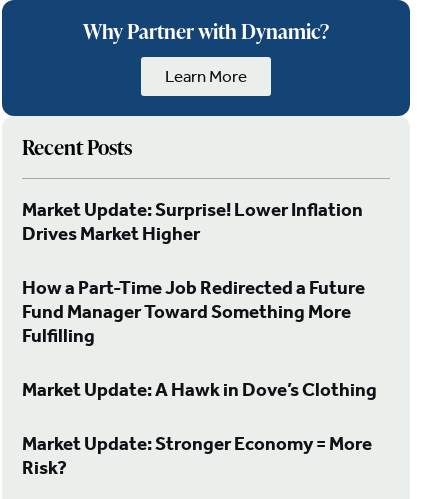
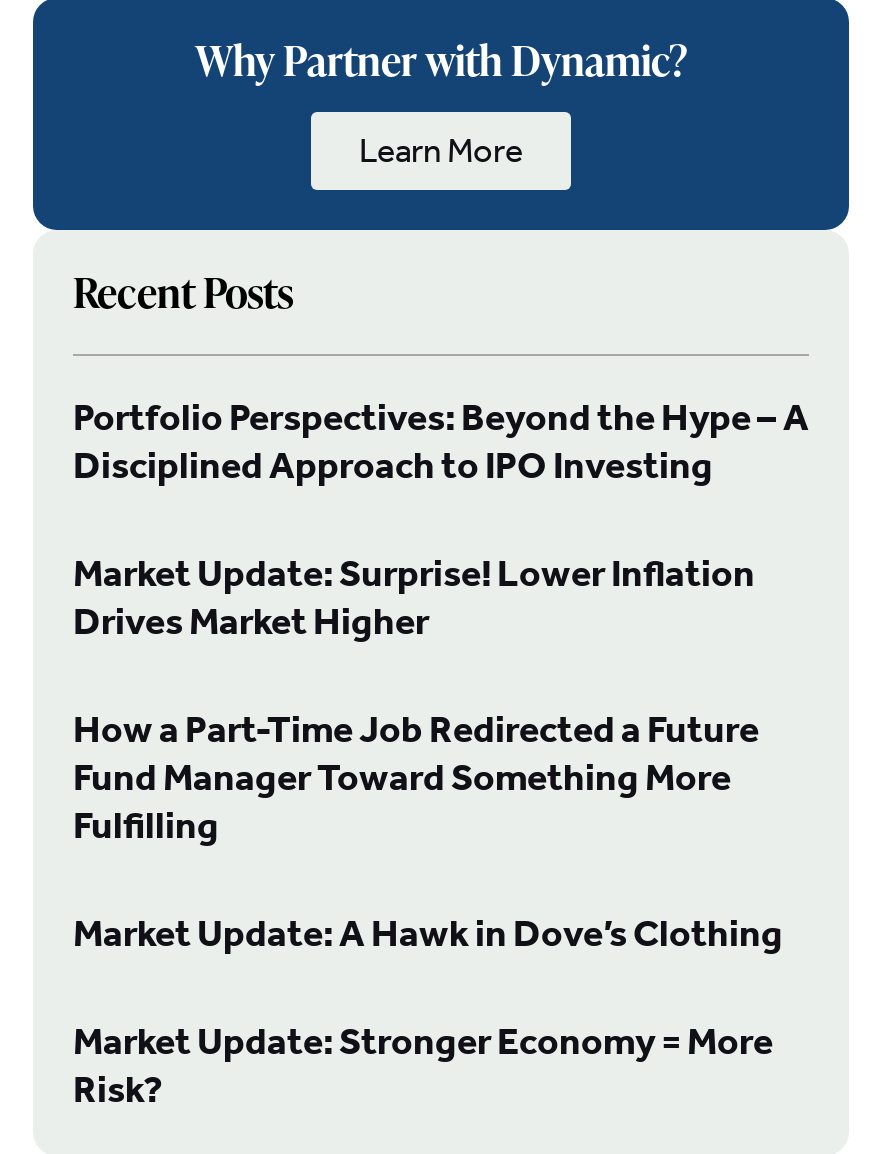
+ Portfolio Perspectives: Beyond the Hype – A
+ Disciplined Approach to IPO Investing
